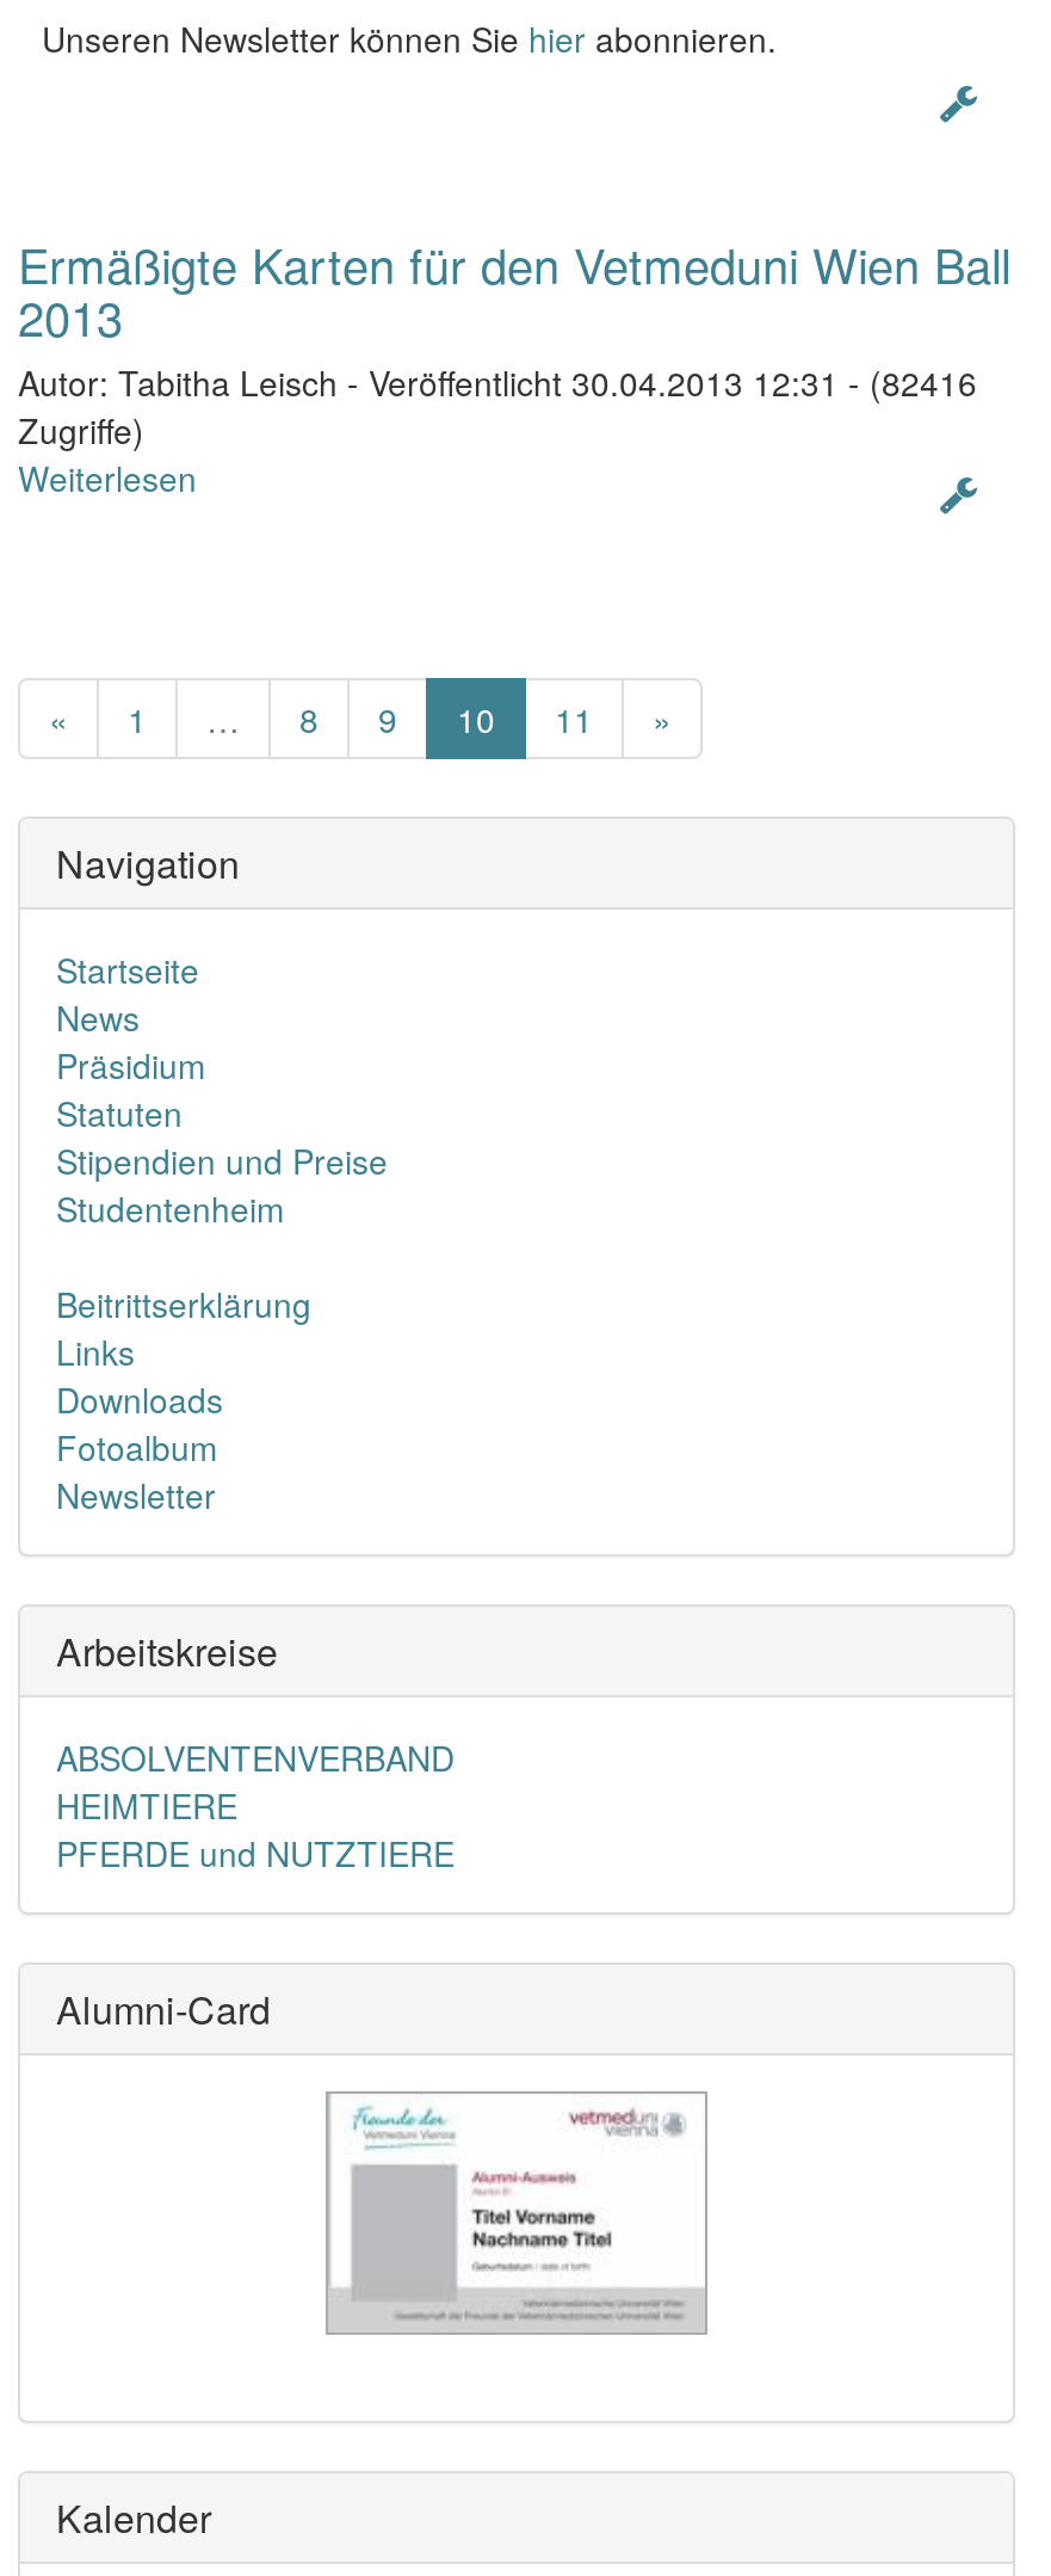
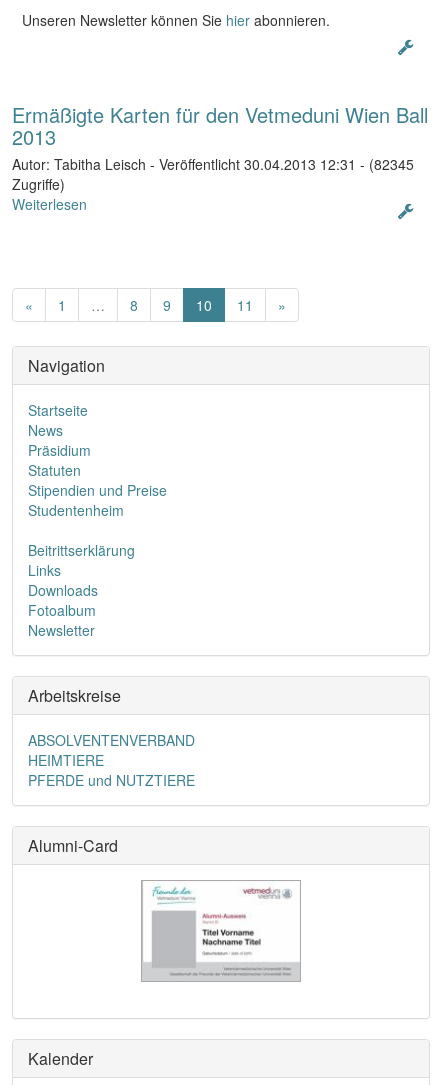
- Autor: Tabitha Leisch - Veröffentlicht 30.04.2013 12:31 - (82416
+ Autor: Tabitha Leisch - Veröffentlicht 30.04.2013 12:31 - (82345
